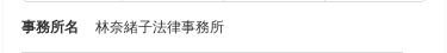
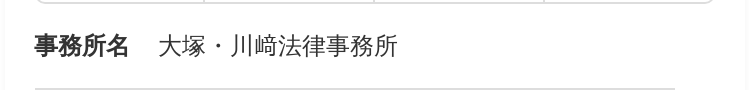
- 林奈緒子法律事務所
+ 大塚・川﨑法律事務所
